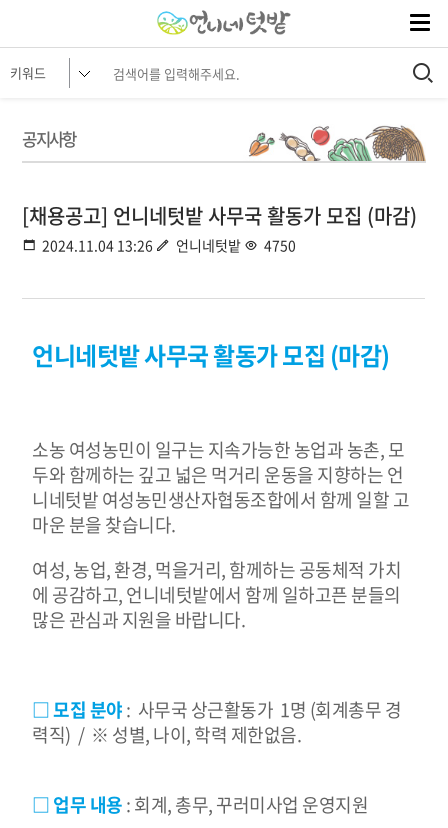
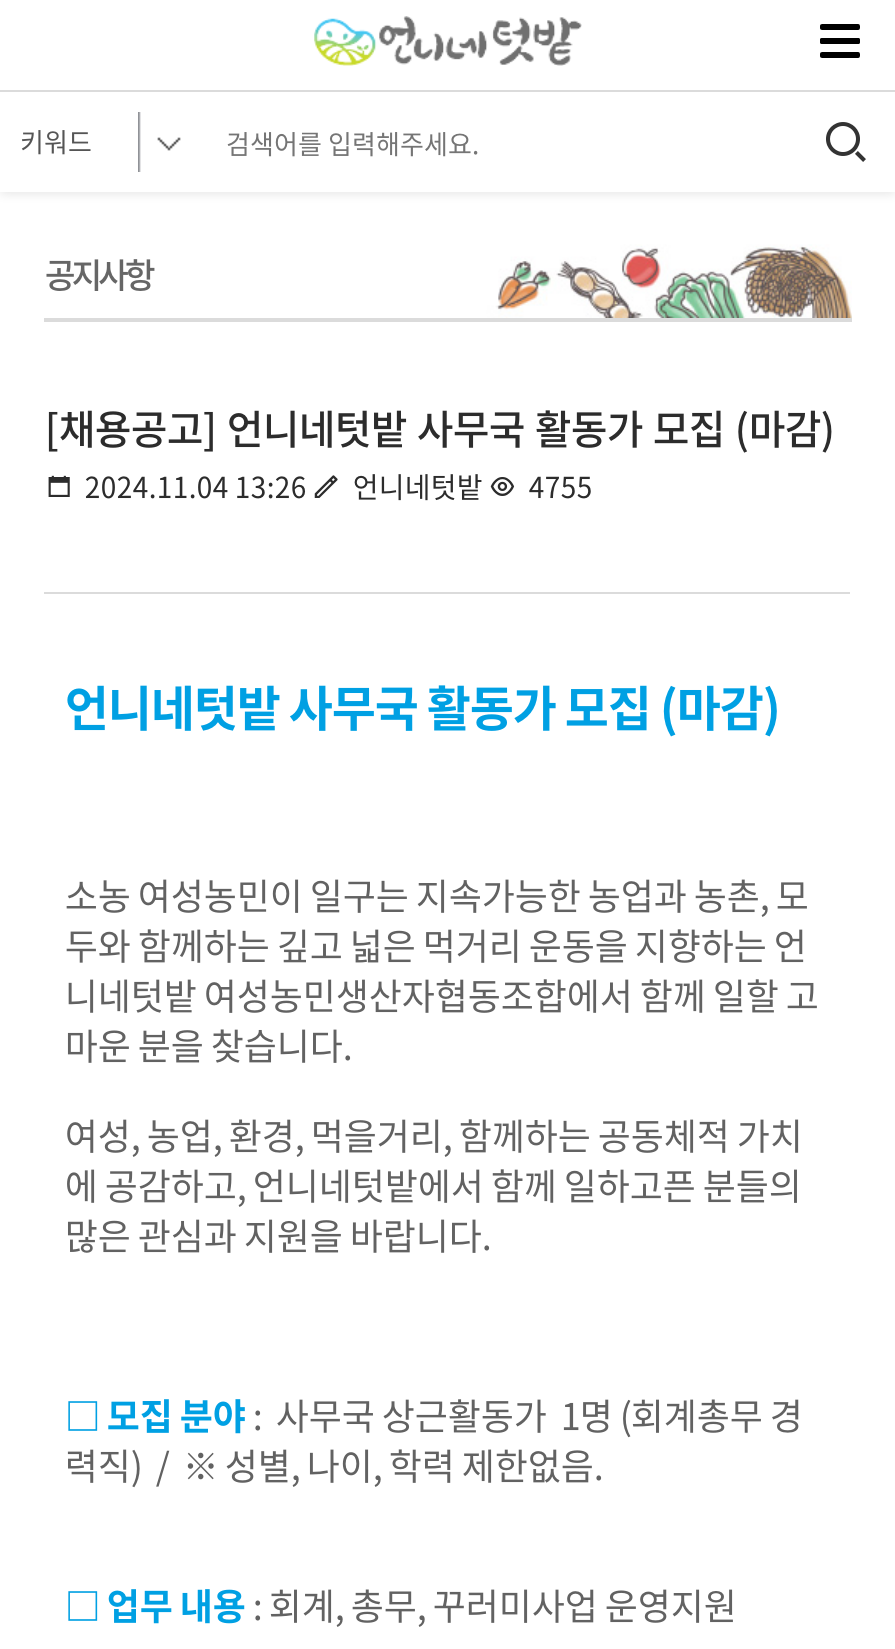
- 2024.11.04 13:26 언니네텃밭 4750
+ 2024.11.04 13:26 언니네텃밭 4755
